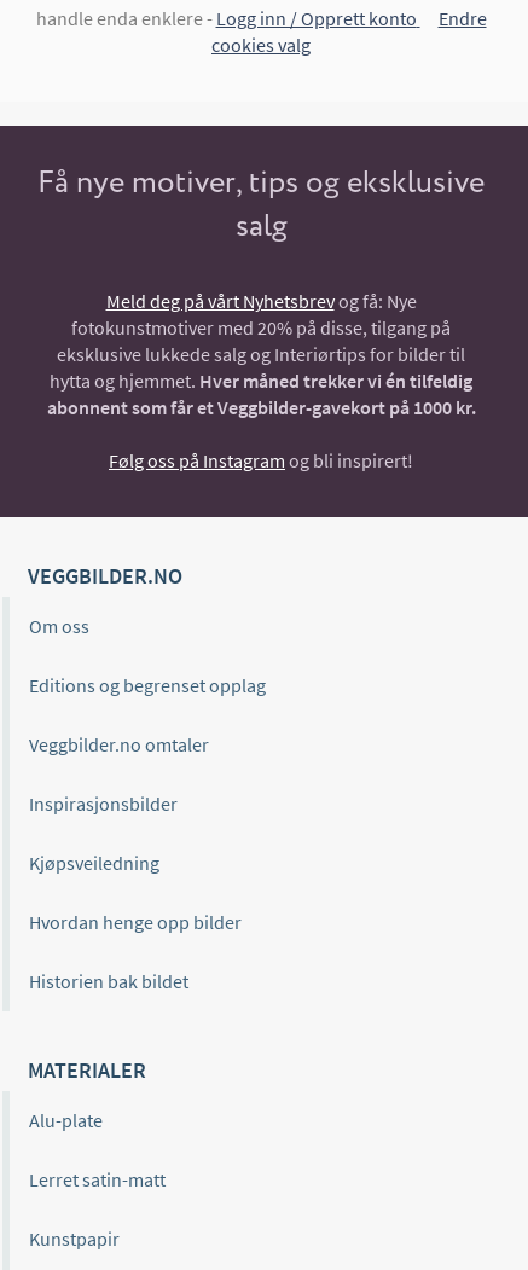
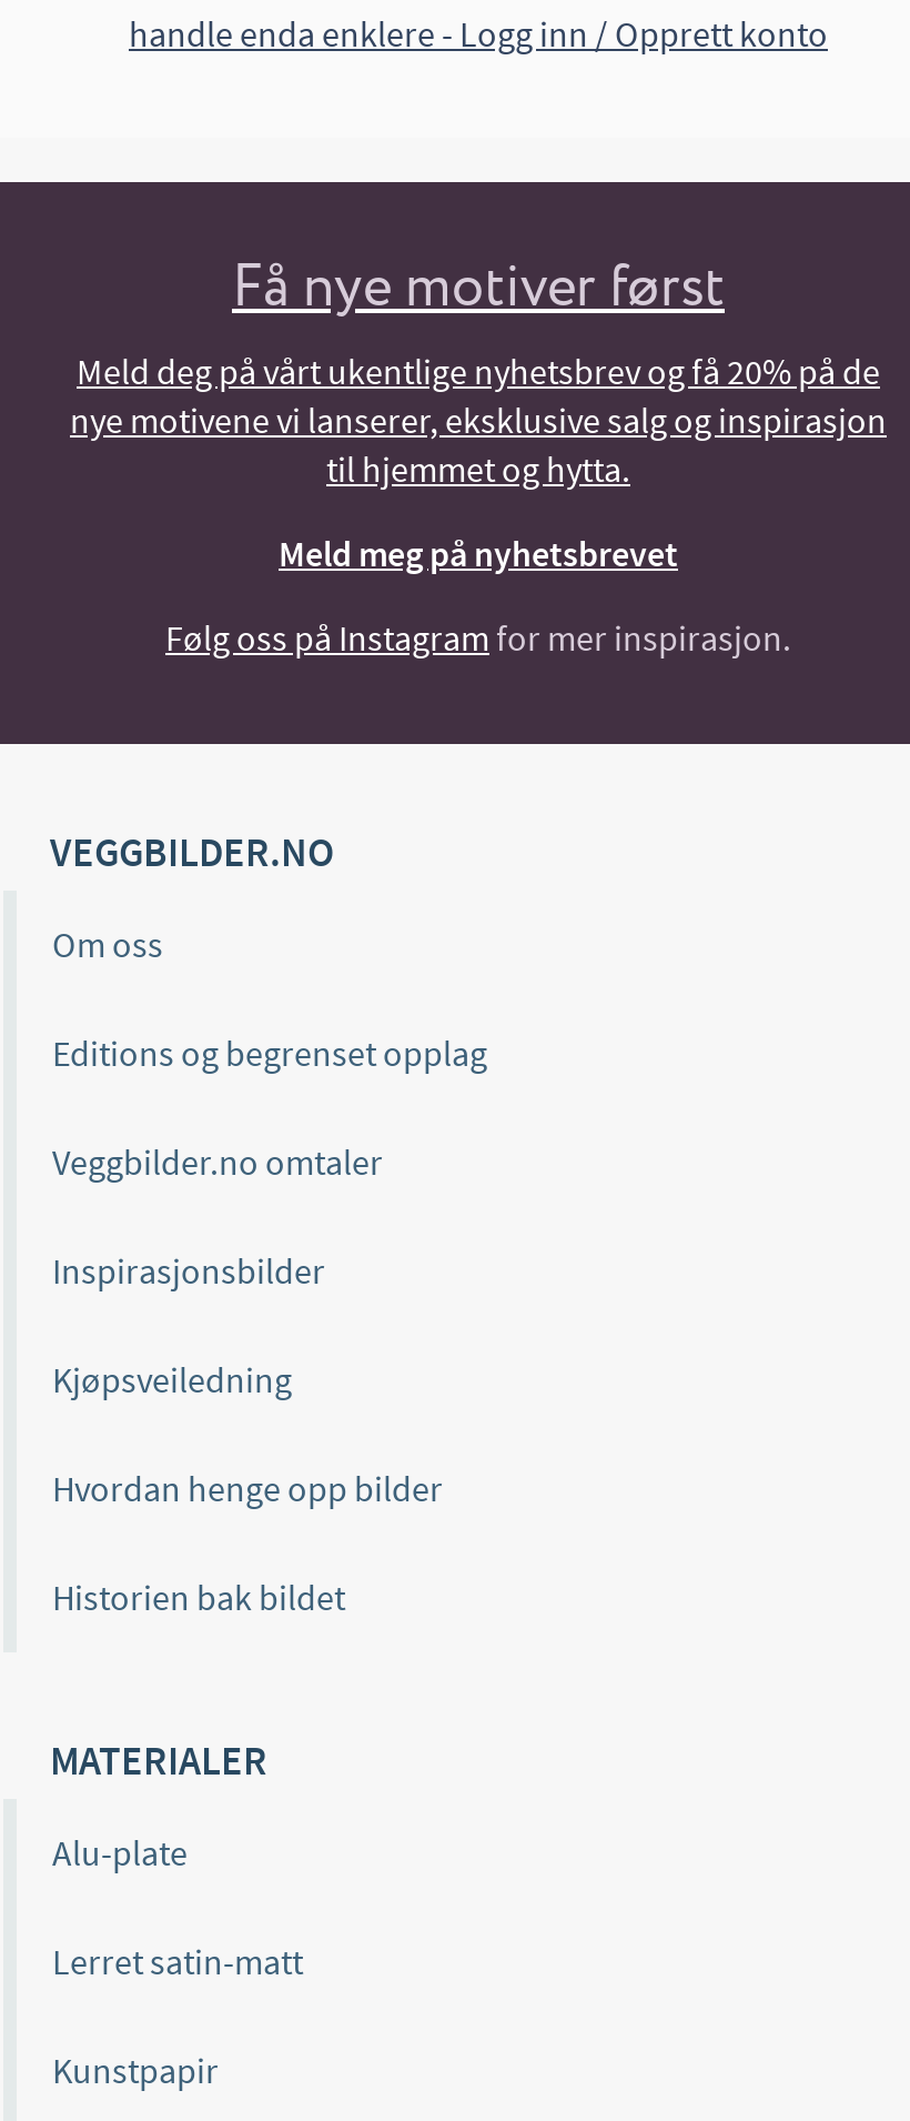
- Endre
- cookies valg
+ Få nye motiver først

- Få nye motiver, tips og eksklusive
- salg
+ Meld deg på vårt ukentlige nyhetsbrev og få 20% på de
+ nye motivene vi lanserer, eksklusive salg og inspirasjon
+ til hjemmet og hytta.

- Meld deg på vårt Nyhetsbrev og få: Nye
- fotokunstmotiver med 20% på disse, tilgang på
- eksklusive lukkede salg og Interiørtips for bilder til
- hytta og hjemmet. Hver måned trekker vi én tilfeldig
- abonnent som får et Veggbilder-gavekort på 1000 kr.
+ Meld meg på nyhetsbrevet

- Følg oss på Instagram og bli inspirert!
+ Følg oss på Instagram for mer inspirasjon.
